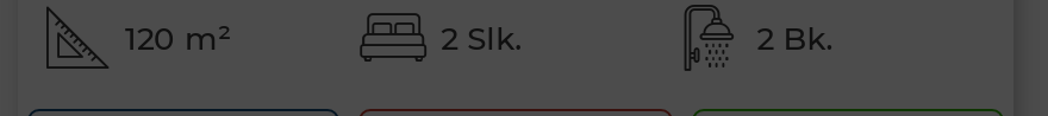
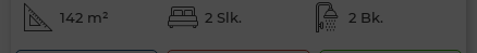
- 120 m²
+ 142 m²
